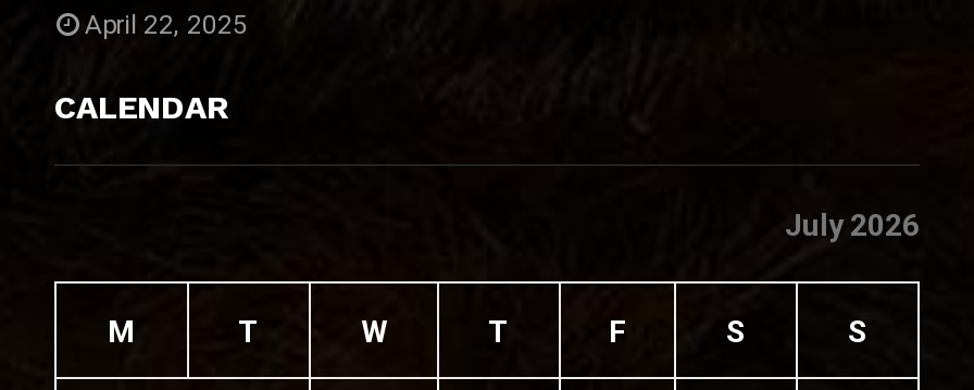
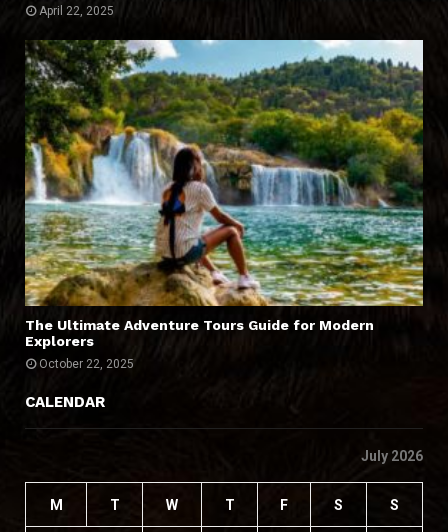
+ [image]
+ The Ultimate Adventure Tours Guide for Modern
+ Explorers
+ October 22, 2025
